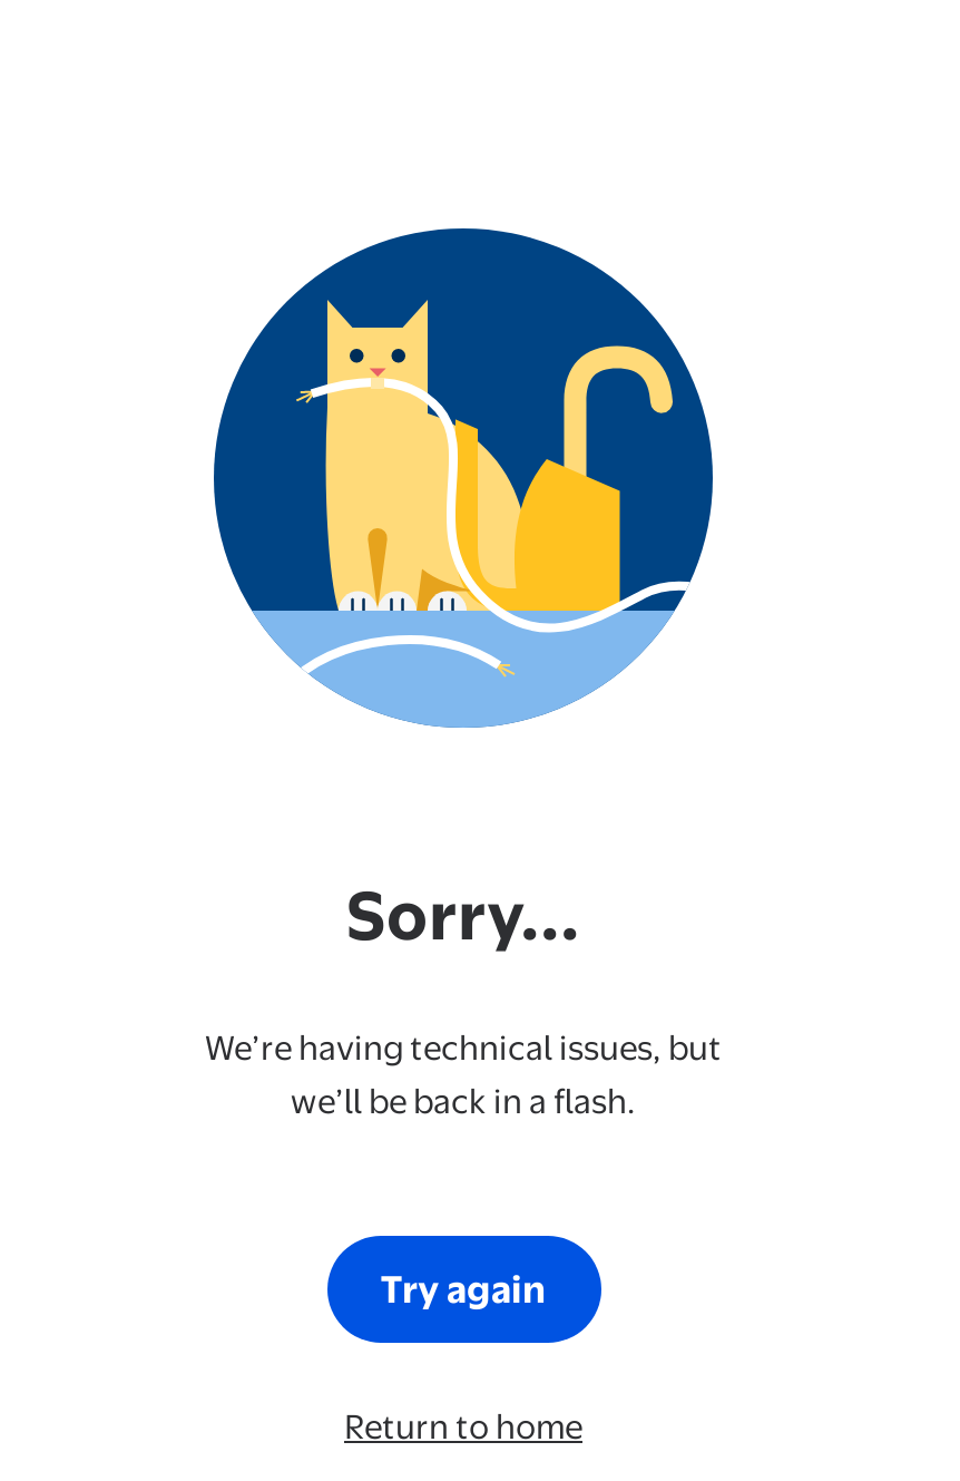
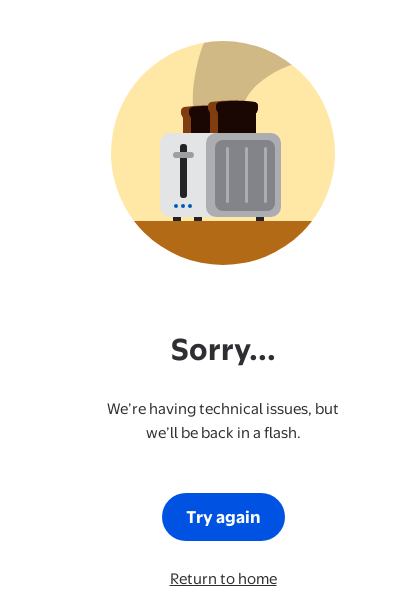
- [image]
+ [image]
